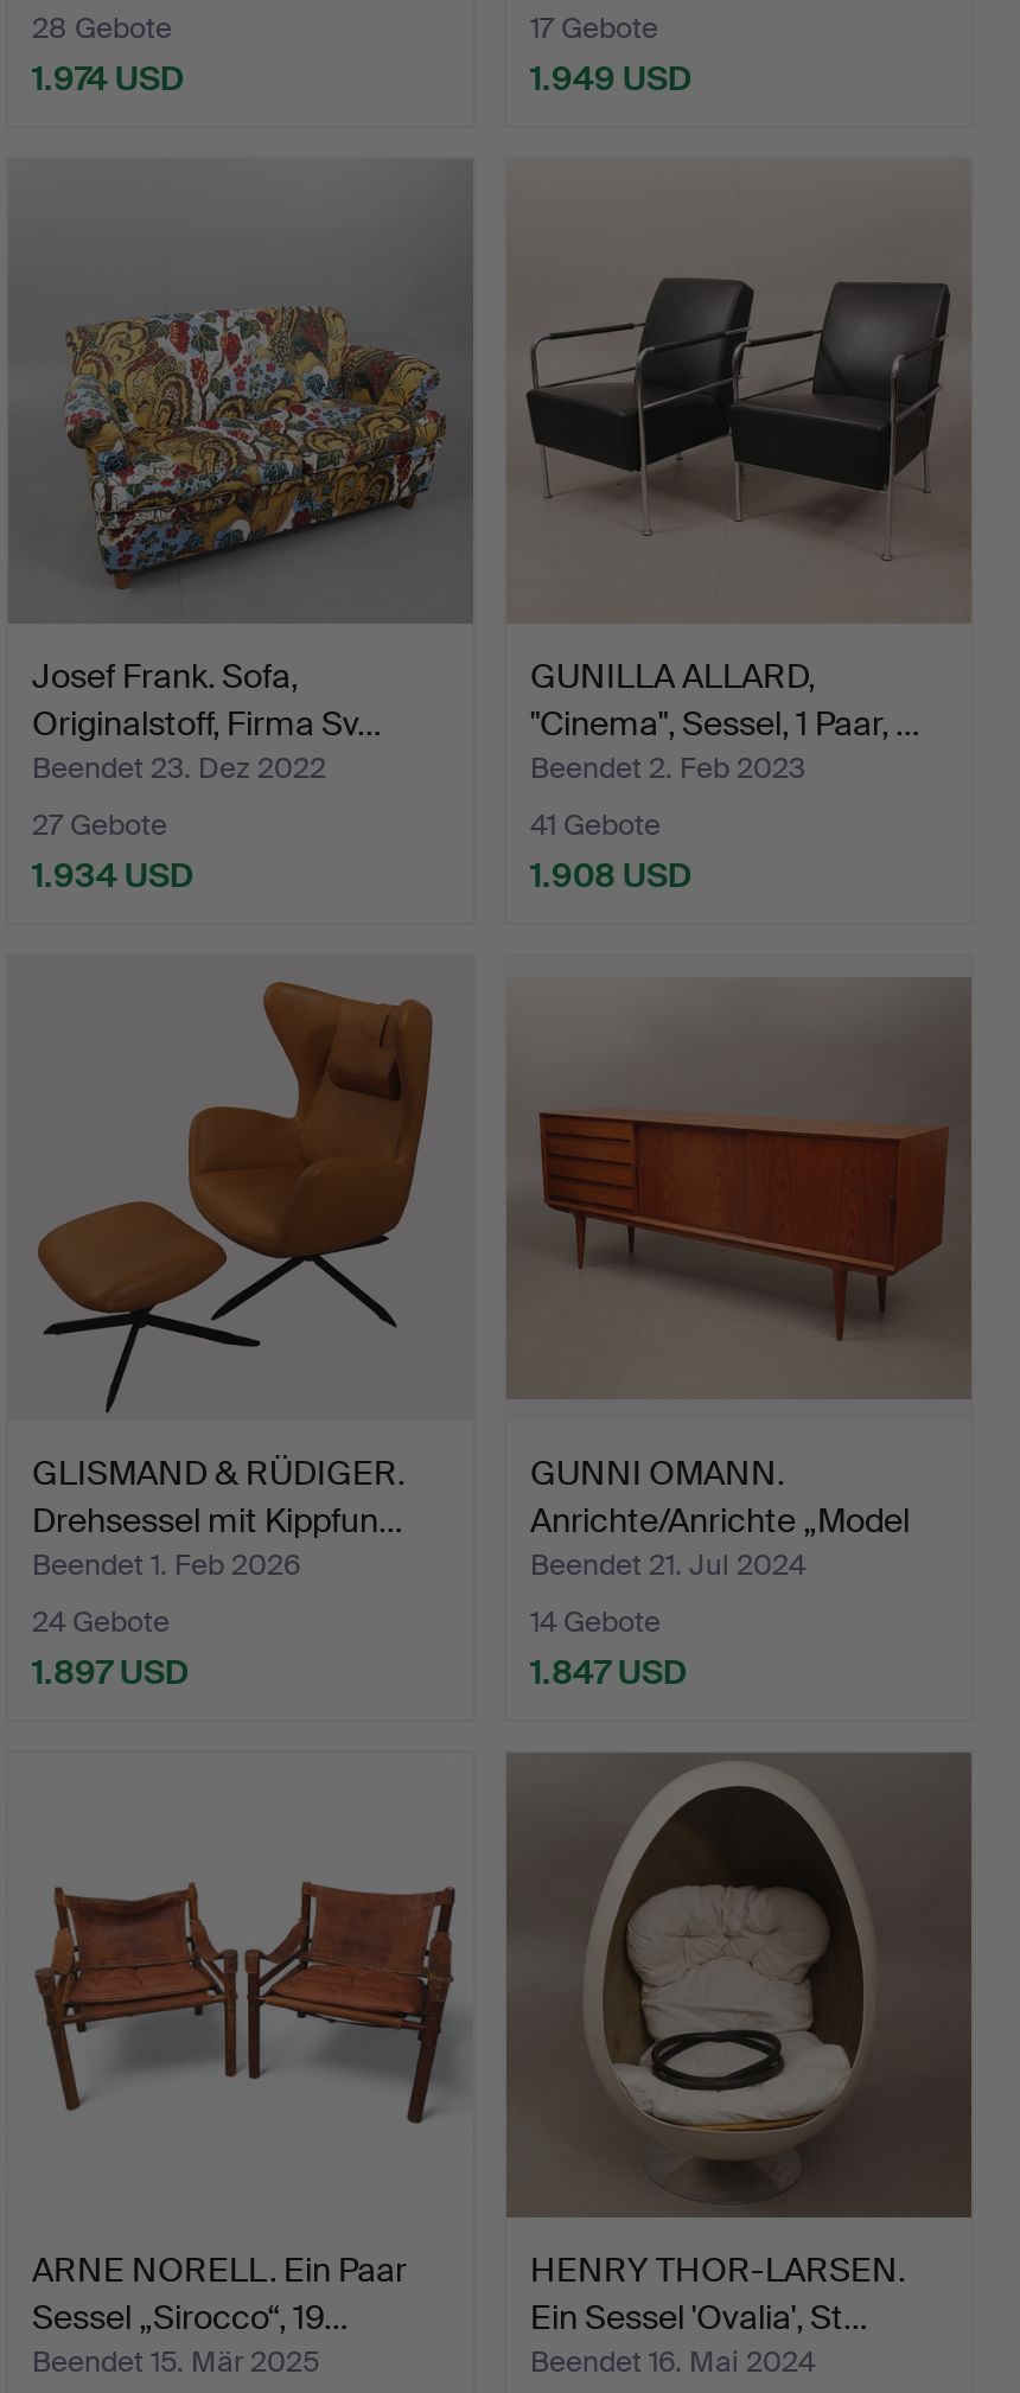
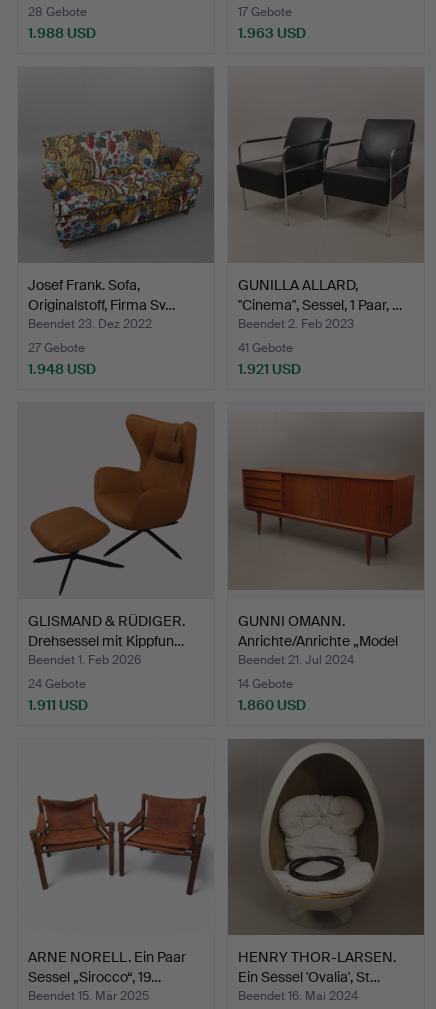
- 1.974 USD
+ 1.988 USD

- 1.949 USD
+ 1.963 USD

- 1.934 USD
+ 1.948 USD

- 1.908 USD
+ 1.921 USD

- 1.897 USD
+ 1.911 USD

- 1.847 USD
+ 1.860 USD
